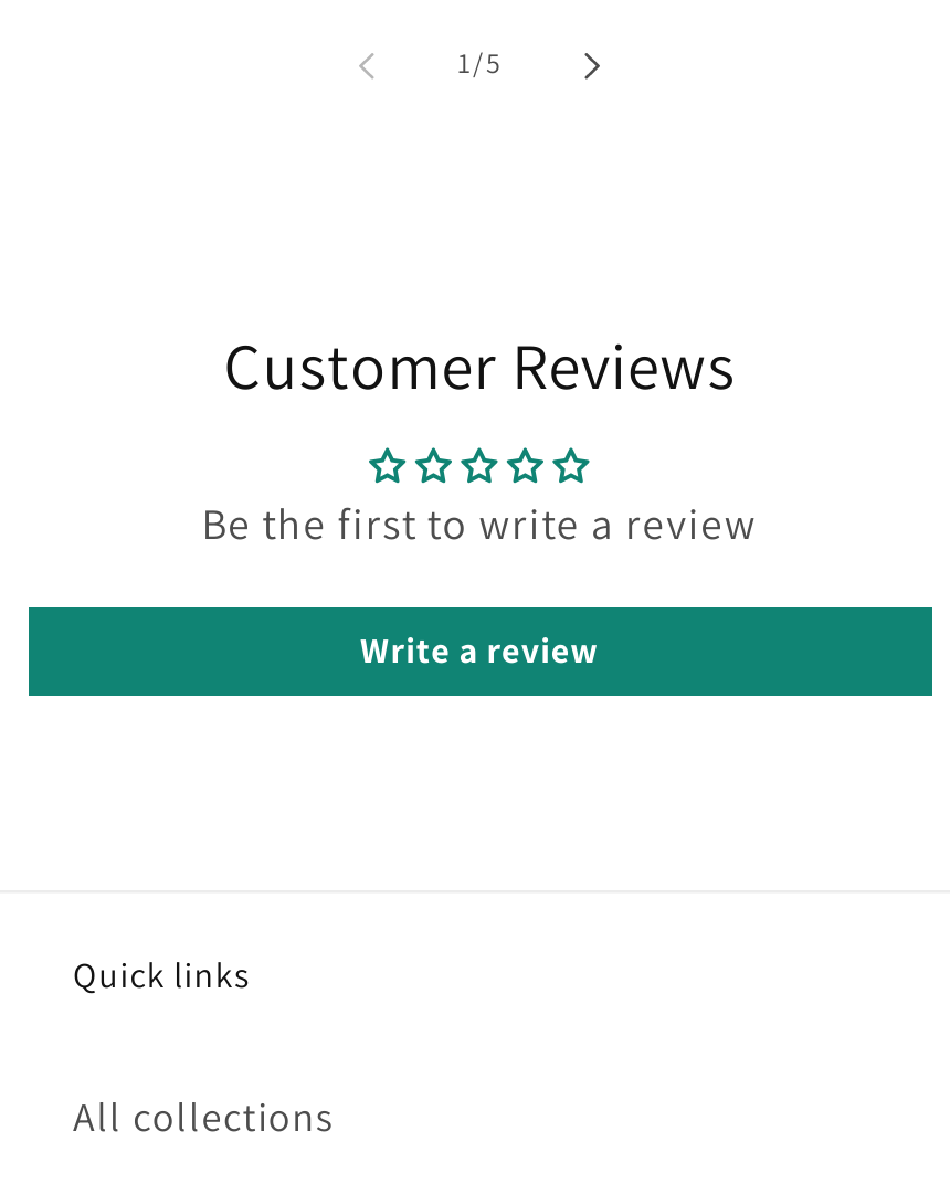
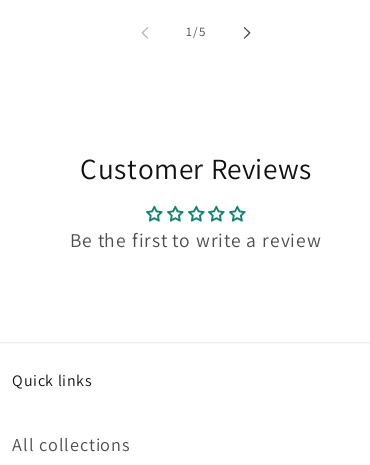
- Write a review
